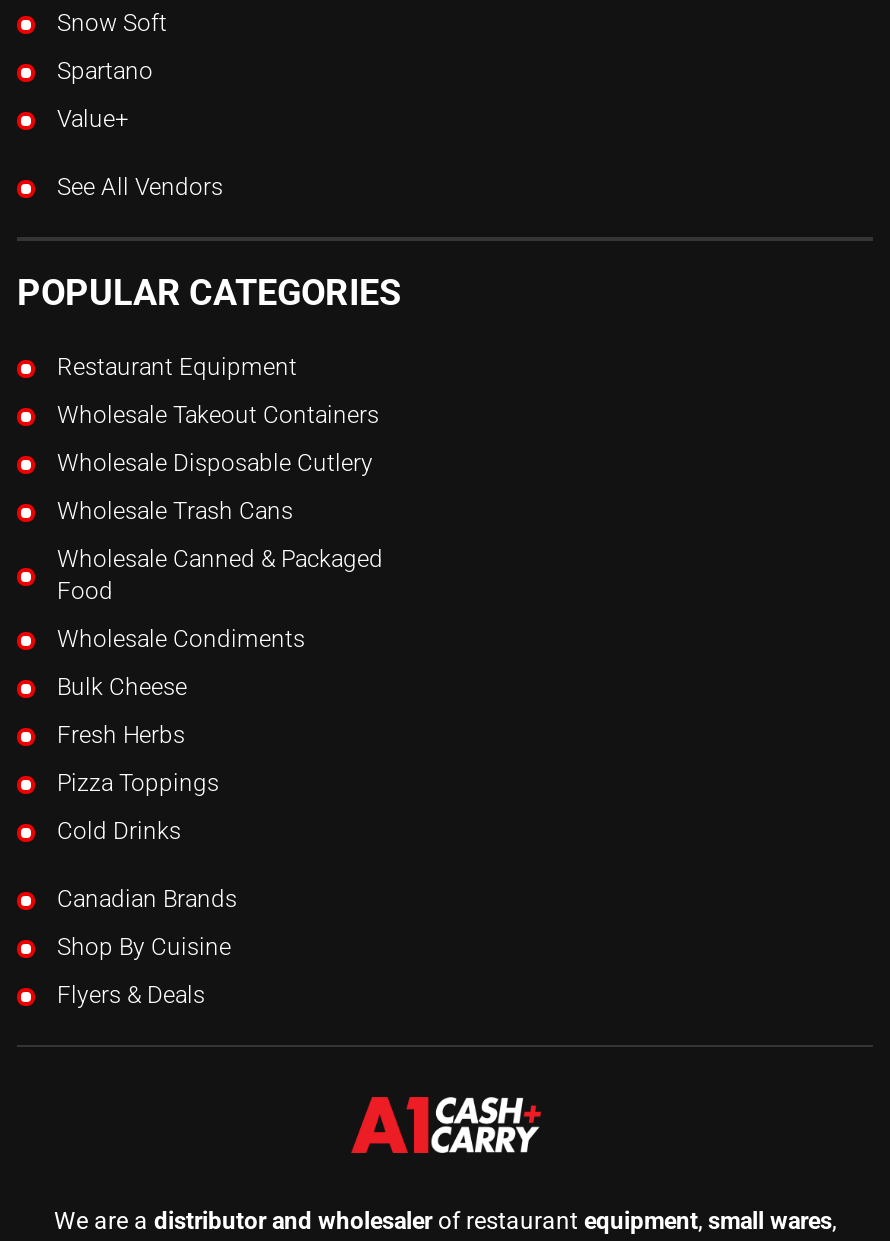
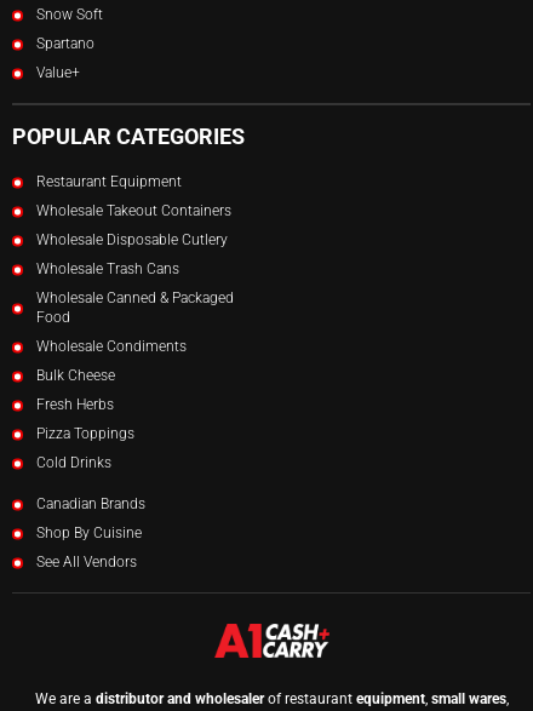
moved down: See All Vendors

- Flyers & Deals
